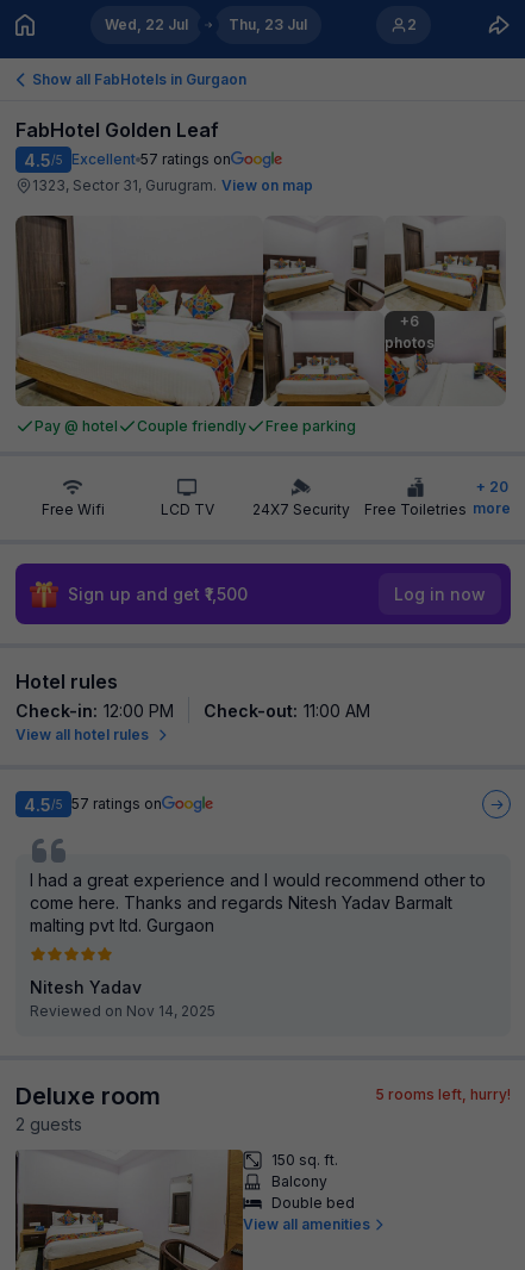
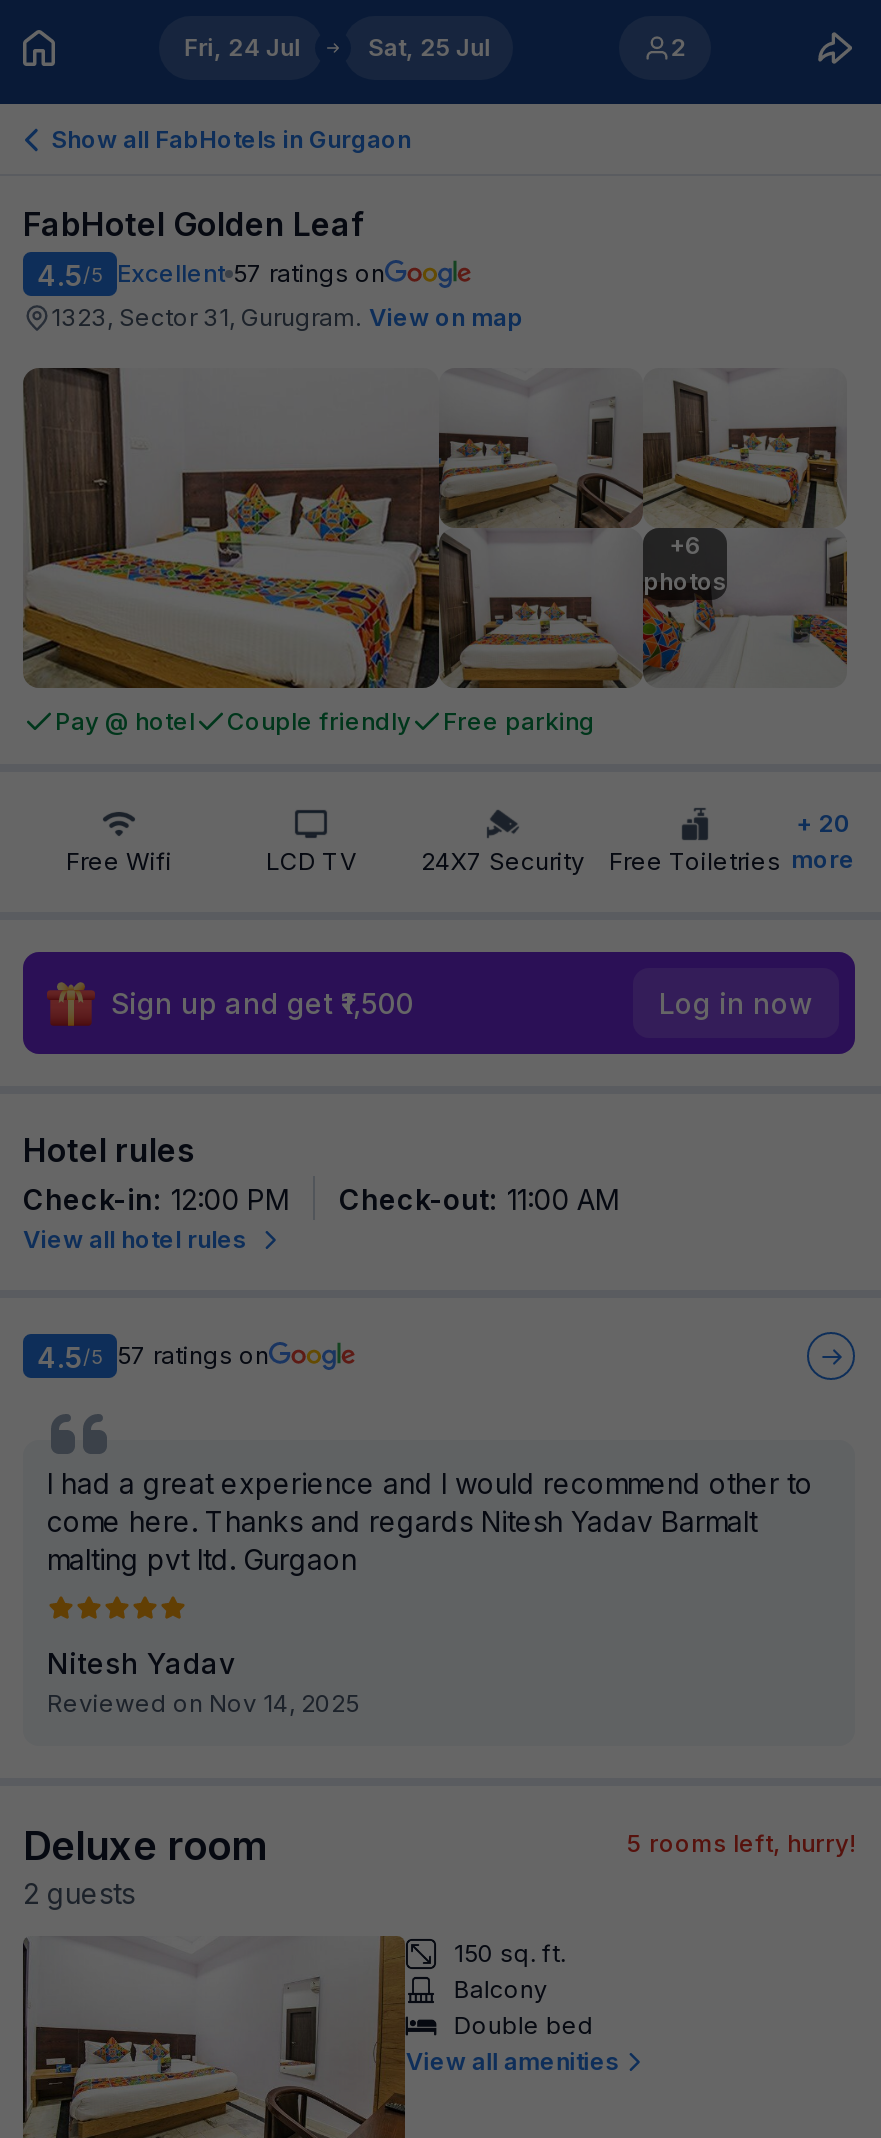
- Wed, 22 Jul
+ Fri, 24 Jul

- Thu, 23 Jul
+ Sat, 25 Jul
